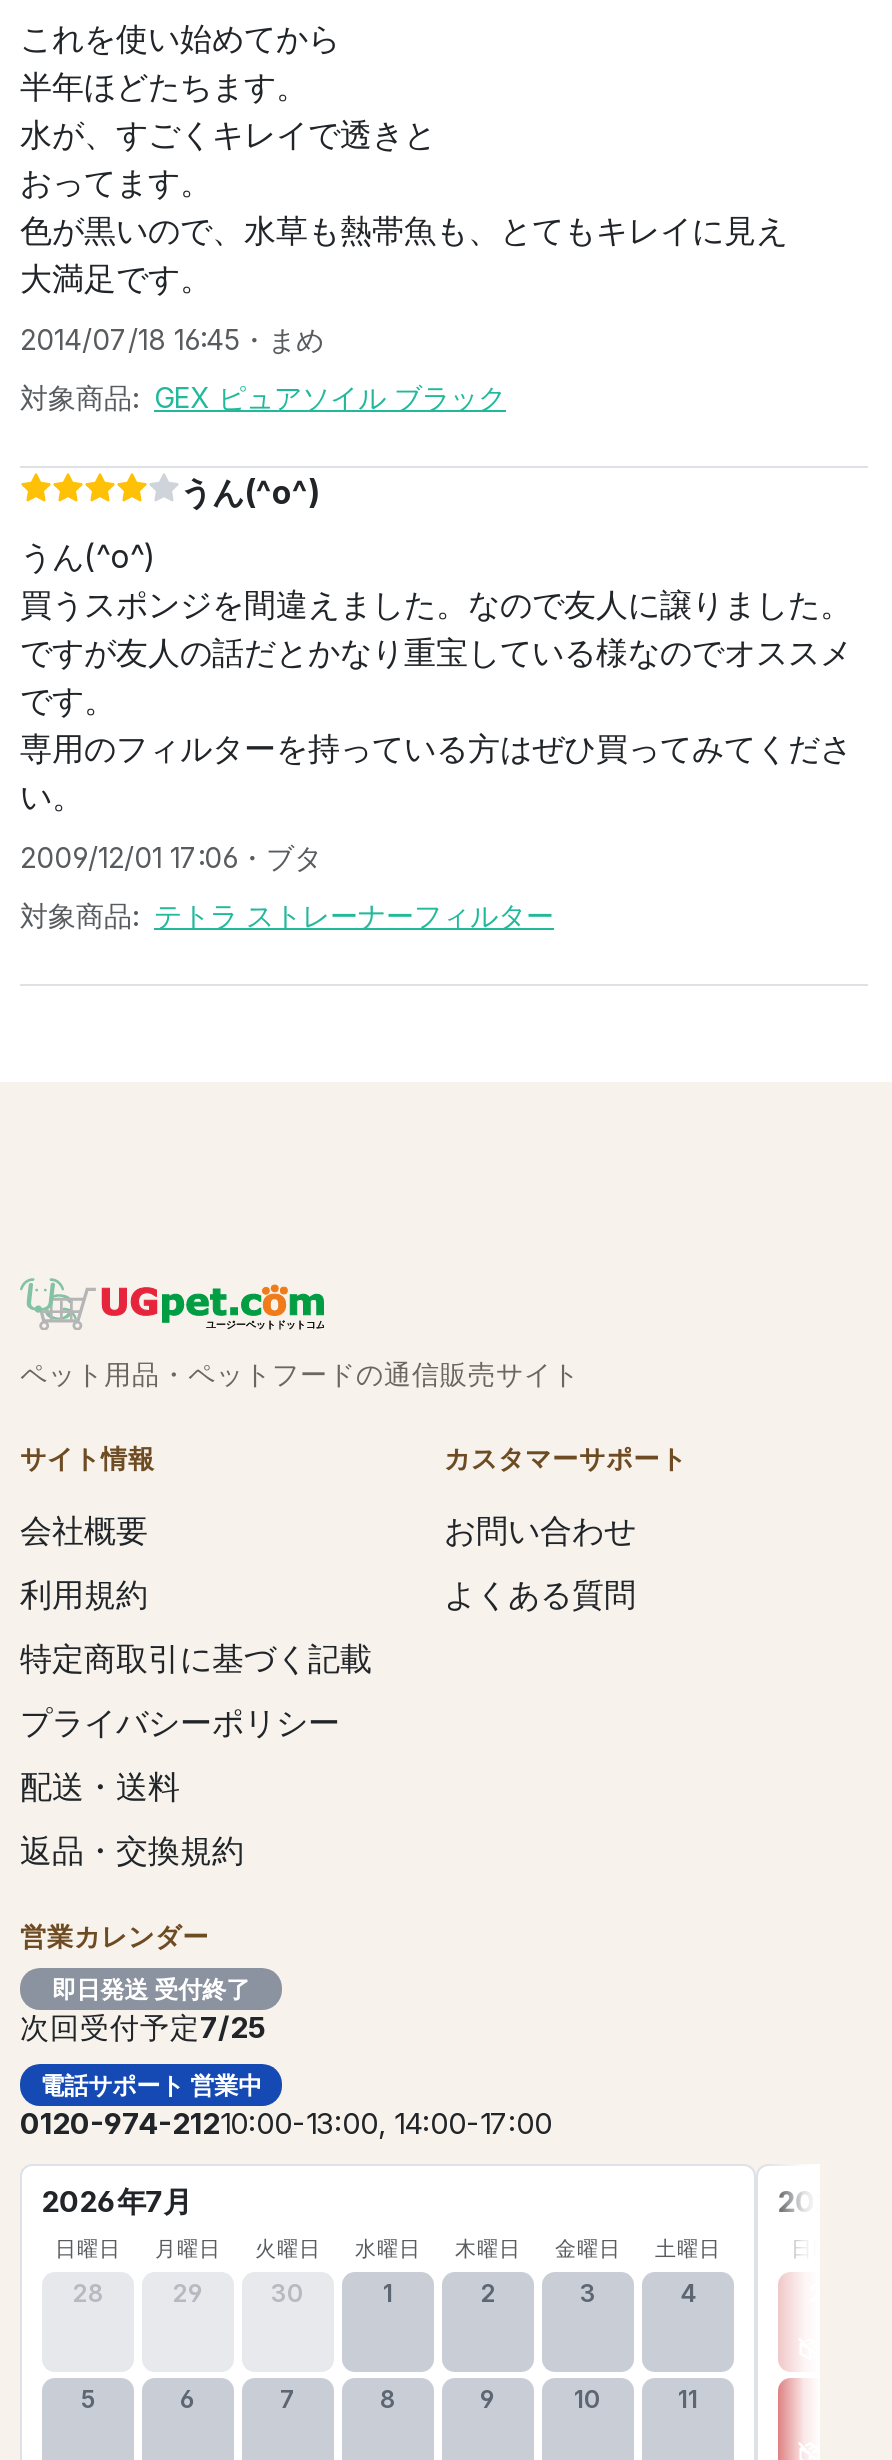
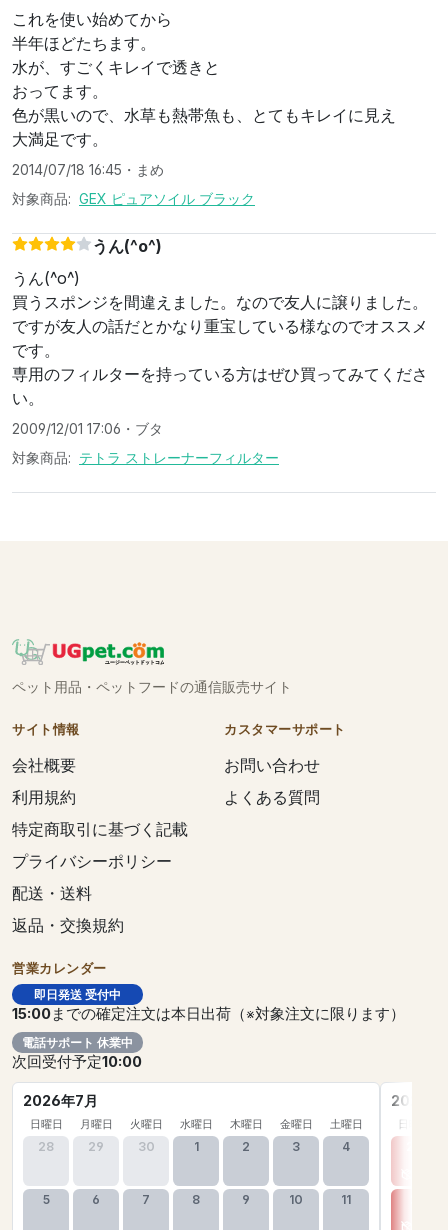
- 即日発送 受付終了
- 次回受付予定7/25
+ 即日発送 受付中
+ 15:00までの確定注文は本日出荷（※対象注文に限ります）

- 電話サポート 営業中
- 0120-974-21210:00-13:00, 14:00-17:00
+ 電話サポート 休業中
+ 次回受付予定10:00
